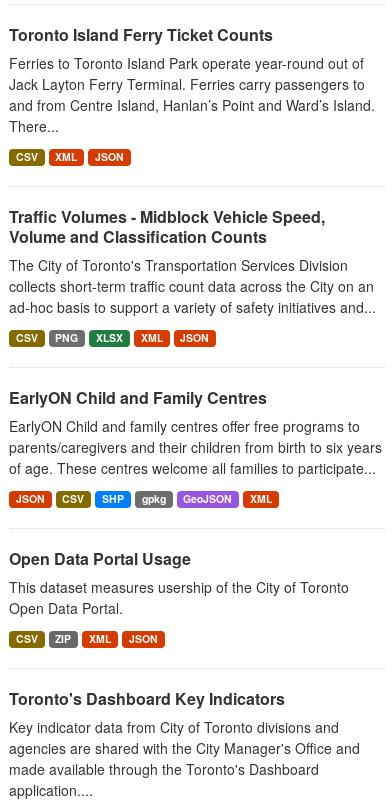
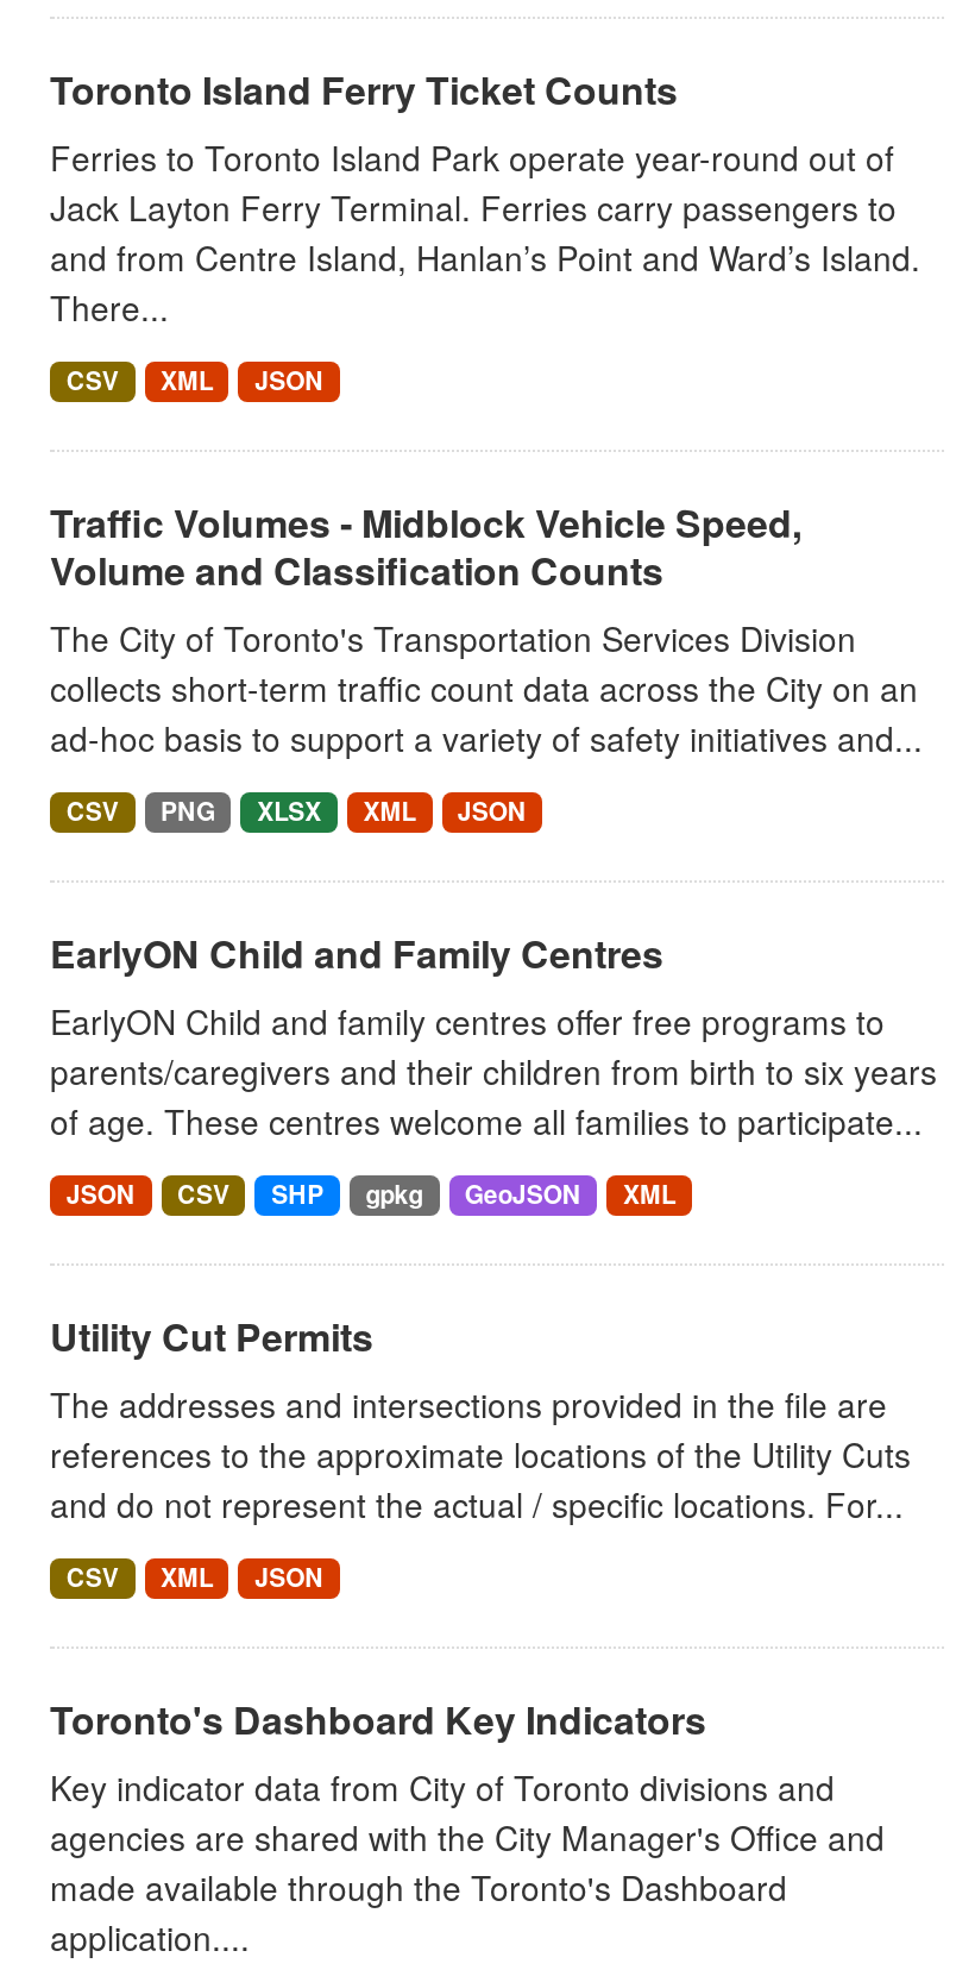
- Open Data Portal Usage
- This dataset measures usership of the City of Toronto
- Open Data Portal.
+ Utility Cut Permits
+ The addresses and intersections provided in the file are
+ references to the approximate locations of the Utility Cuts
+ and do not represent the actual / specific locations. For...

- ZIP
